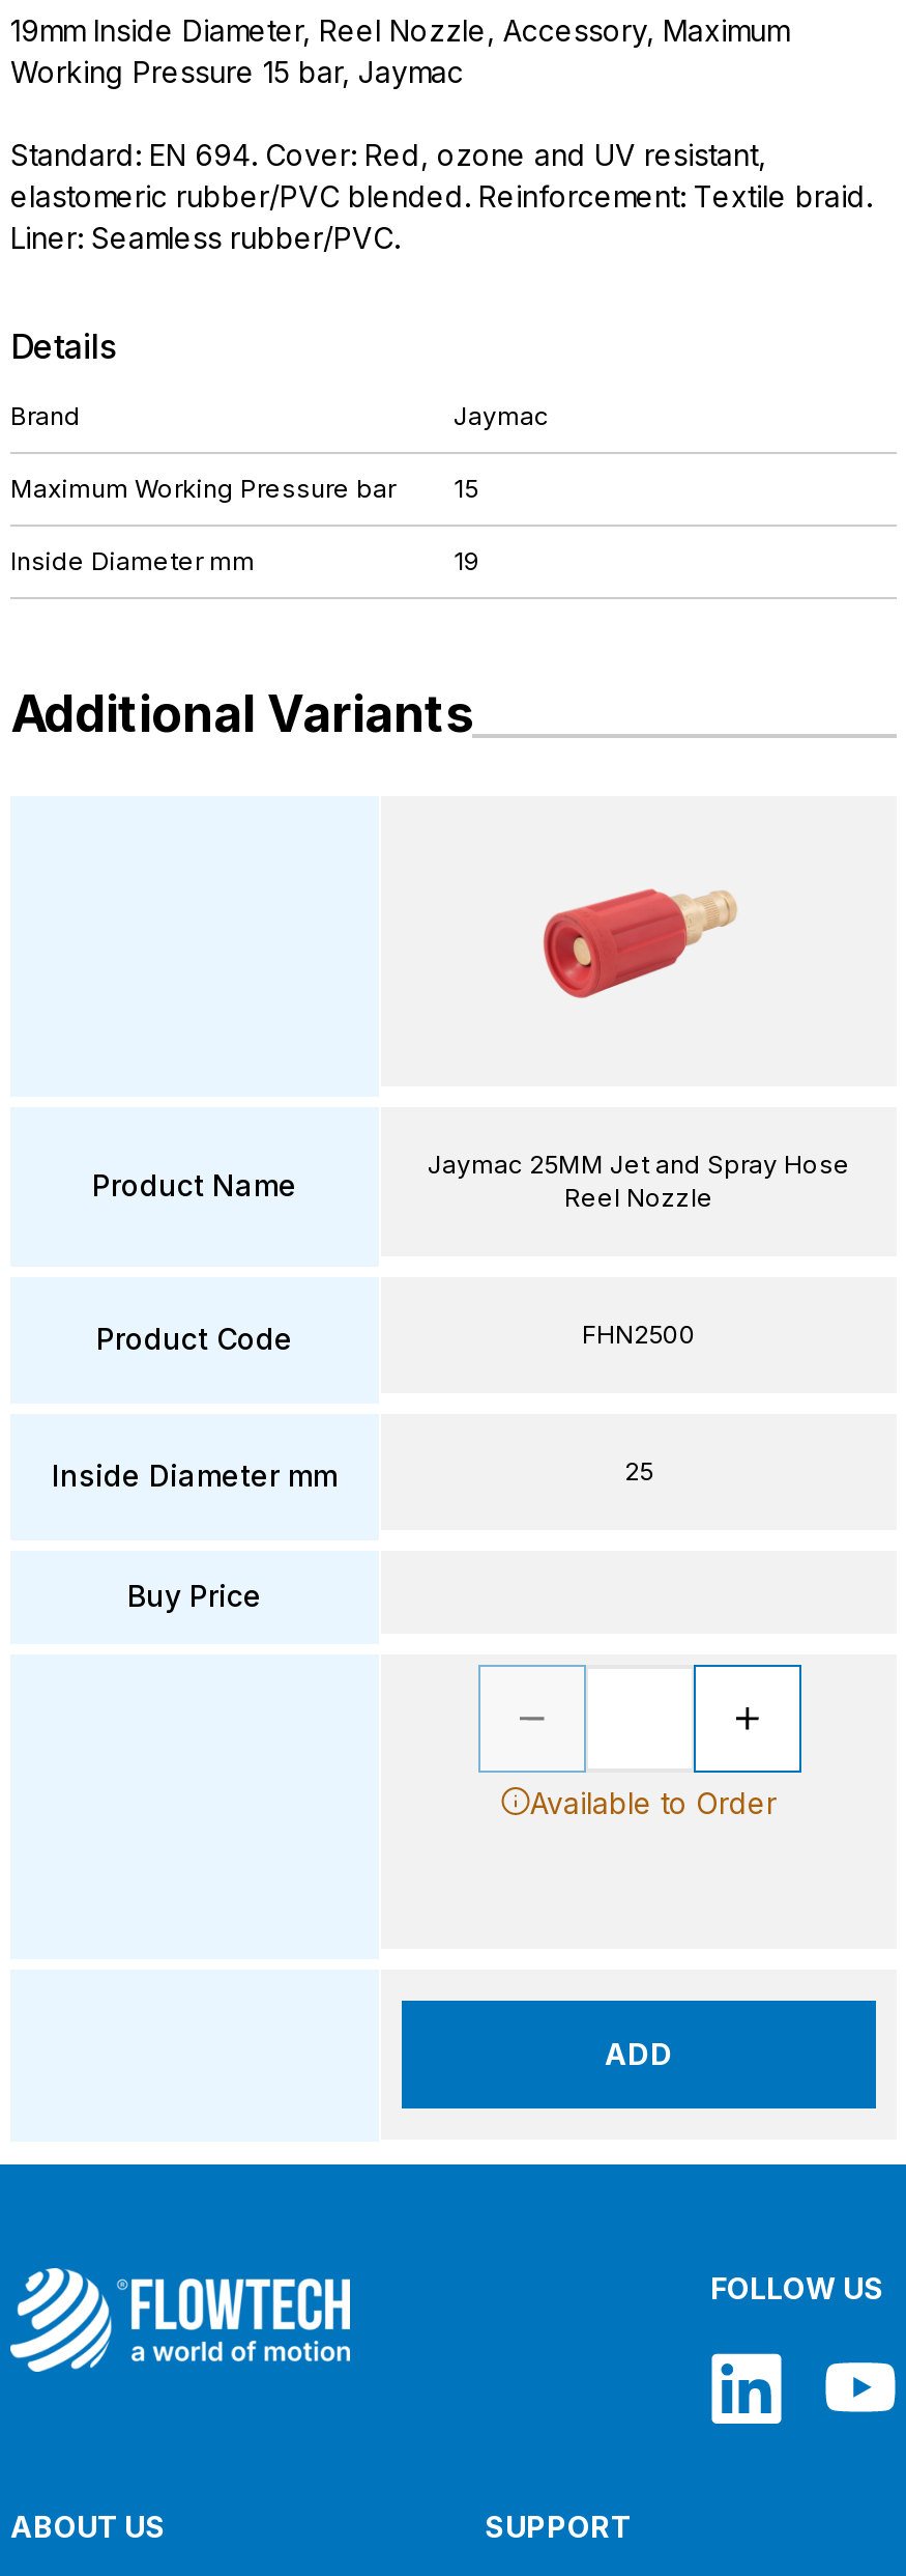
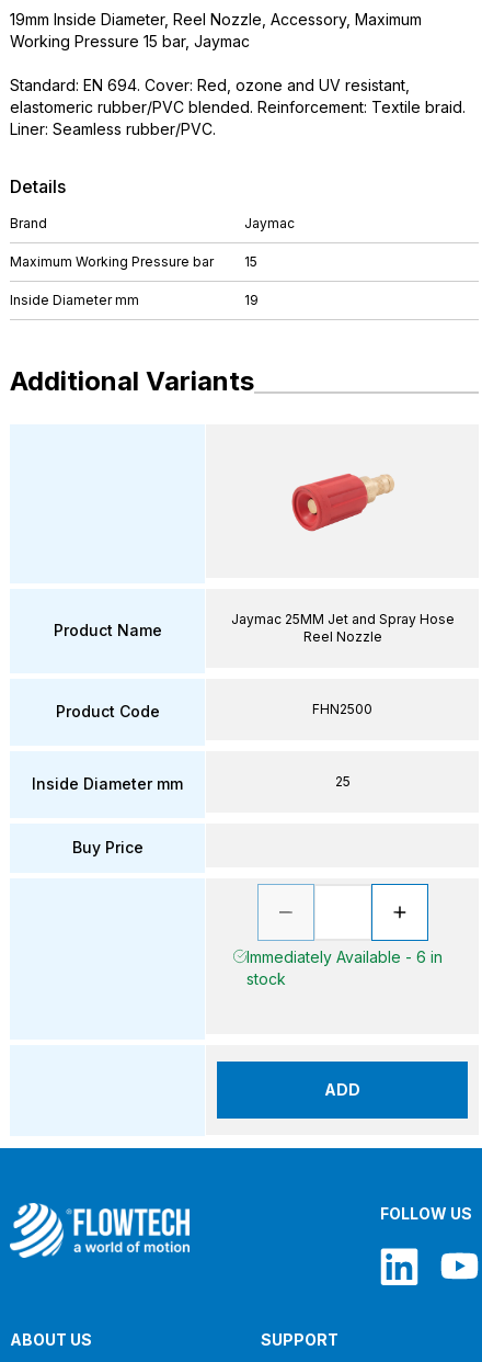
- Available to Order
+ Immediately Available - 6 in
+ stock
